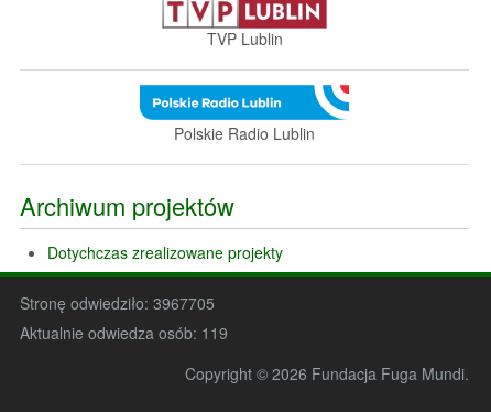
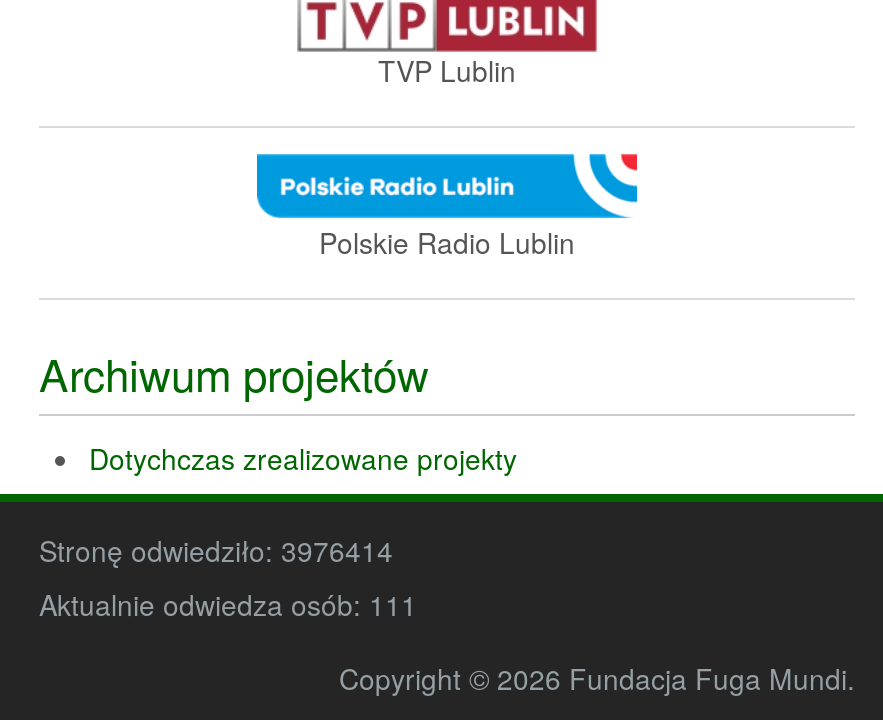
- Stronę odwiedziło: 3967705
+ Stronę odwiedziło: 3976414

- Aktualnie odwiedza osób: 119
+ Aktualnie odwiedza osób: 111
